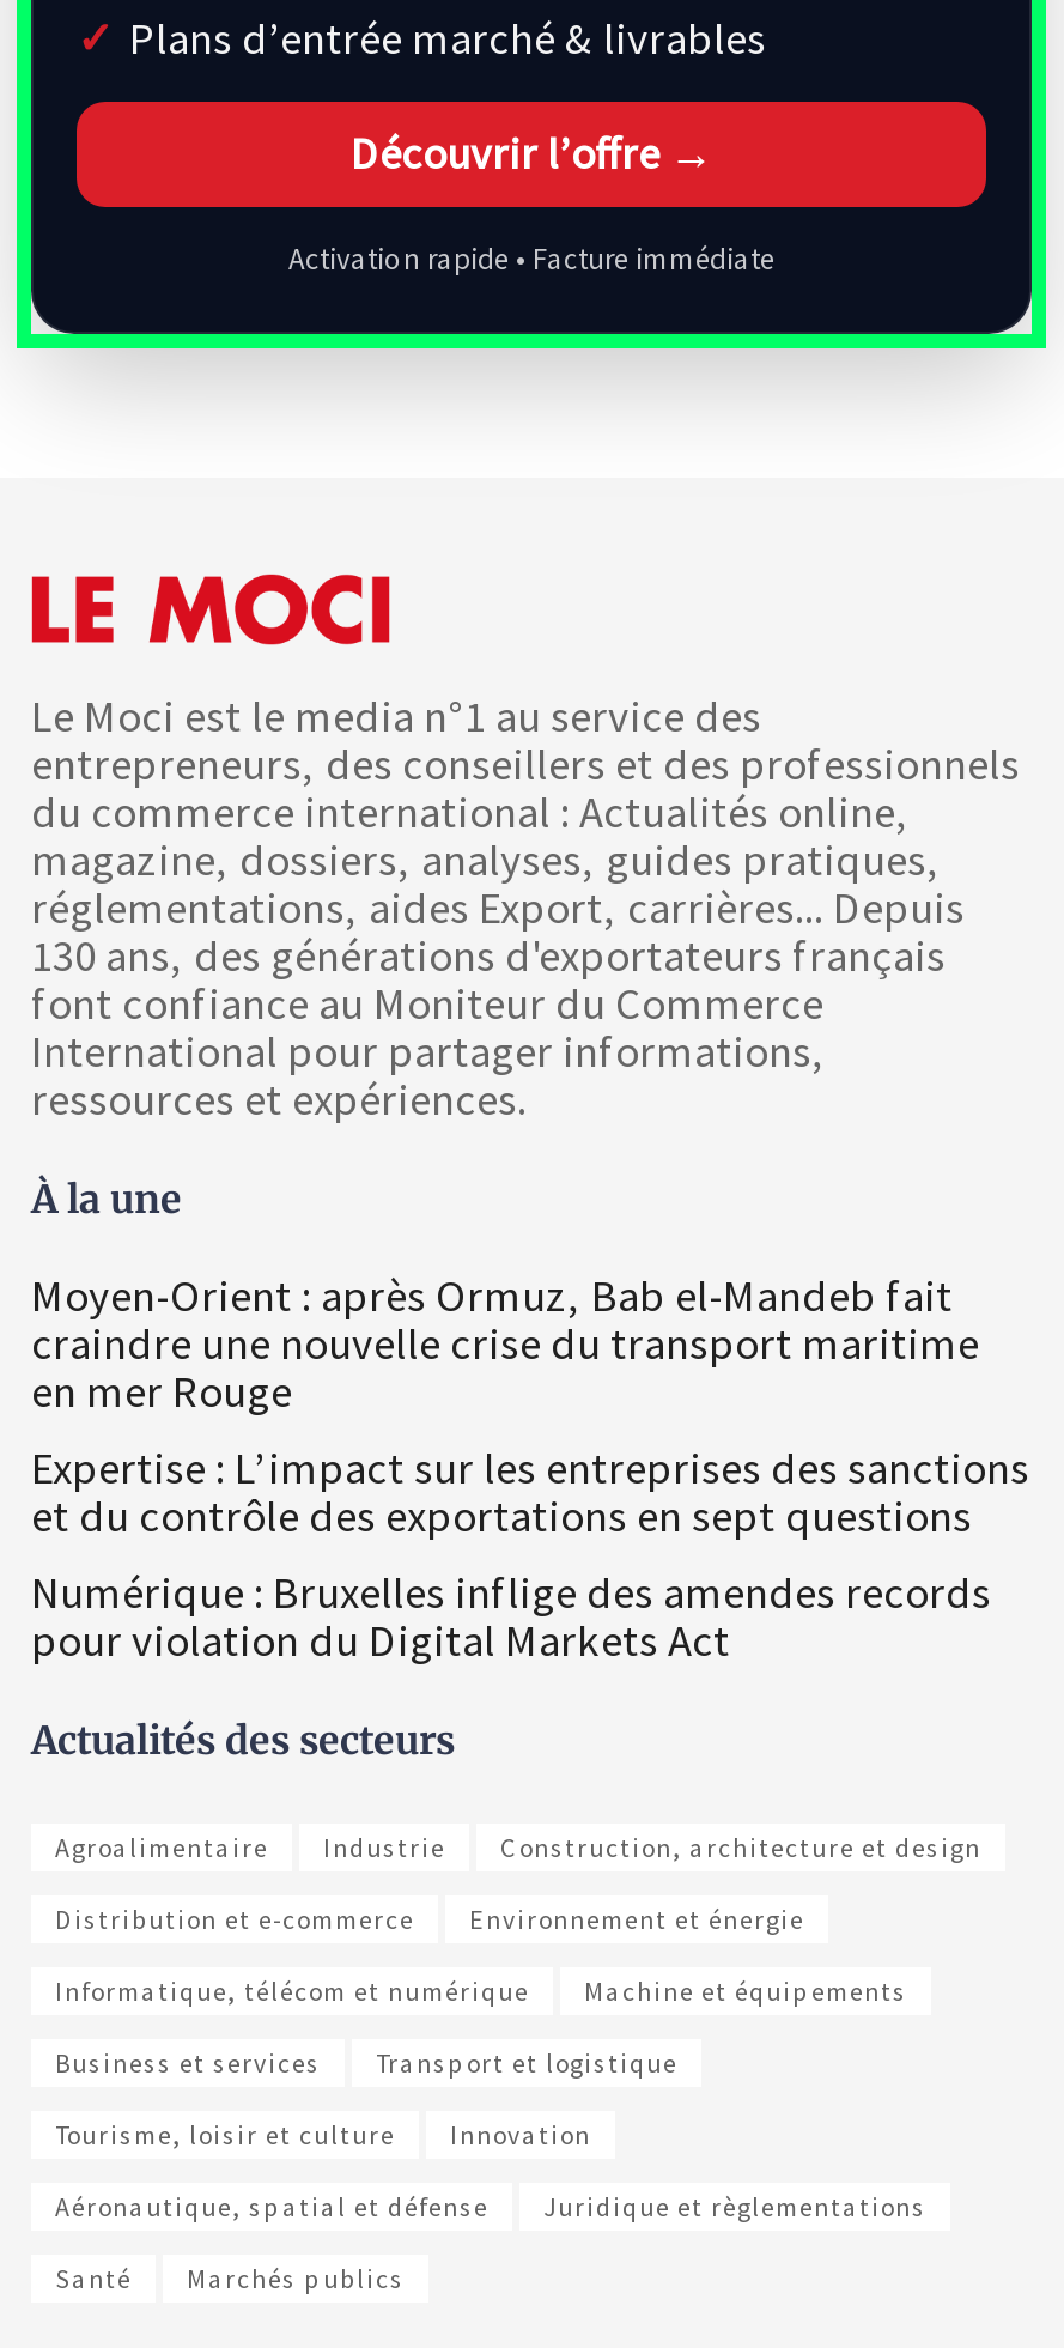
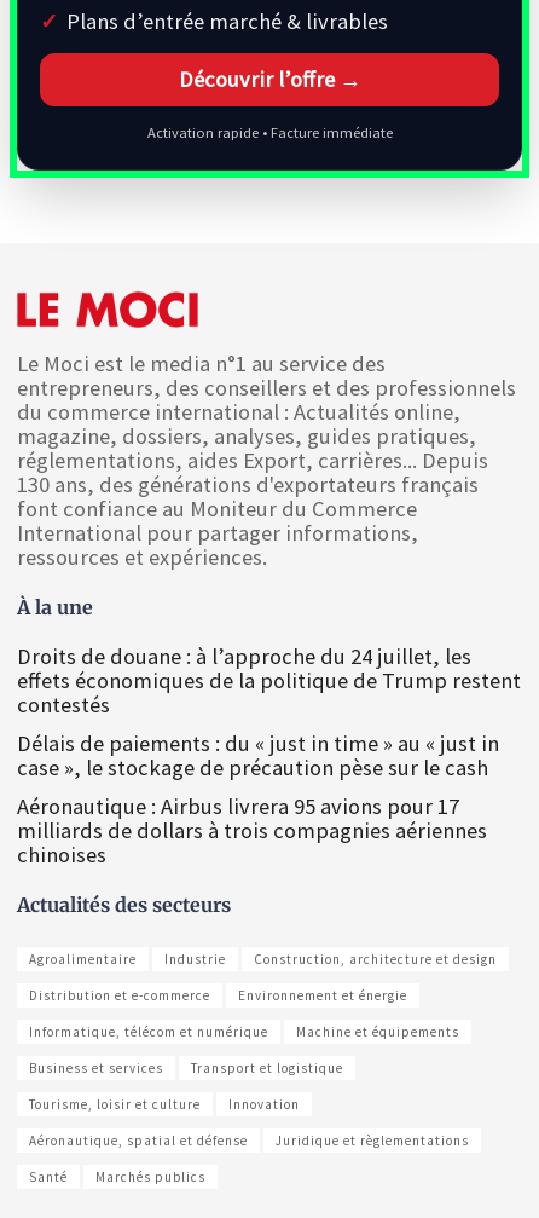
- Moyen-Orient : après Ormuz, Bab el-Mandeb fait
- craindre une nouvelle crise du transport maritime
- en mer Rouge
- Expertise : L’impact sur les entreprises des sanctions
- et du contrôle des exportations en sept questions
- Numérique : Bruxelles inflige des amendes records
- pour violation du Digital Markets Act
+ Droits de douane : à l’approche du 24 juillet, les
+ effets économiques de la politique de Trump restent
+ contestés
+ Délais de paiements : du « just in time » au « just in
+ case », le stockage de précaution pèse sur le cash
+ Aéronautique : Airbus livrera 95 avions pour 17
+ milliards de dollars à trois compagnies aériennes
+ chinoises
